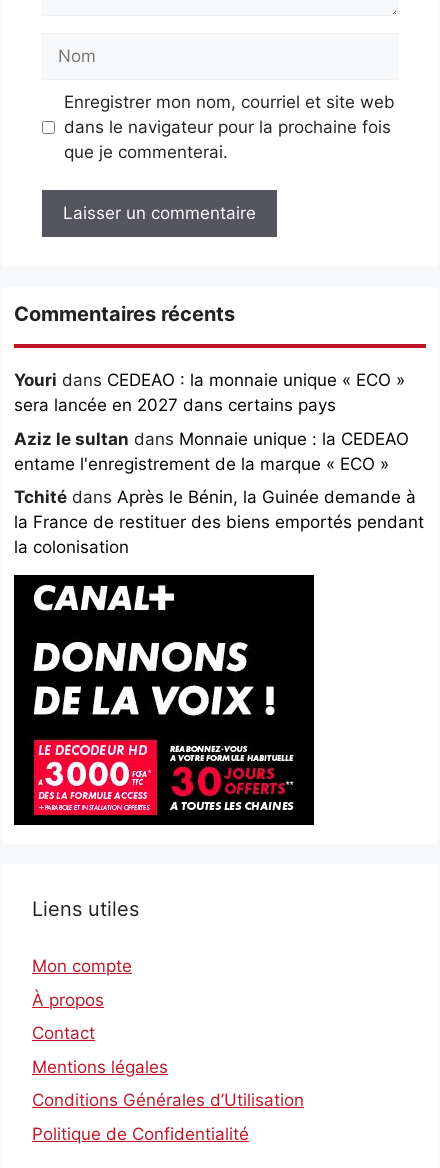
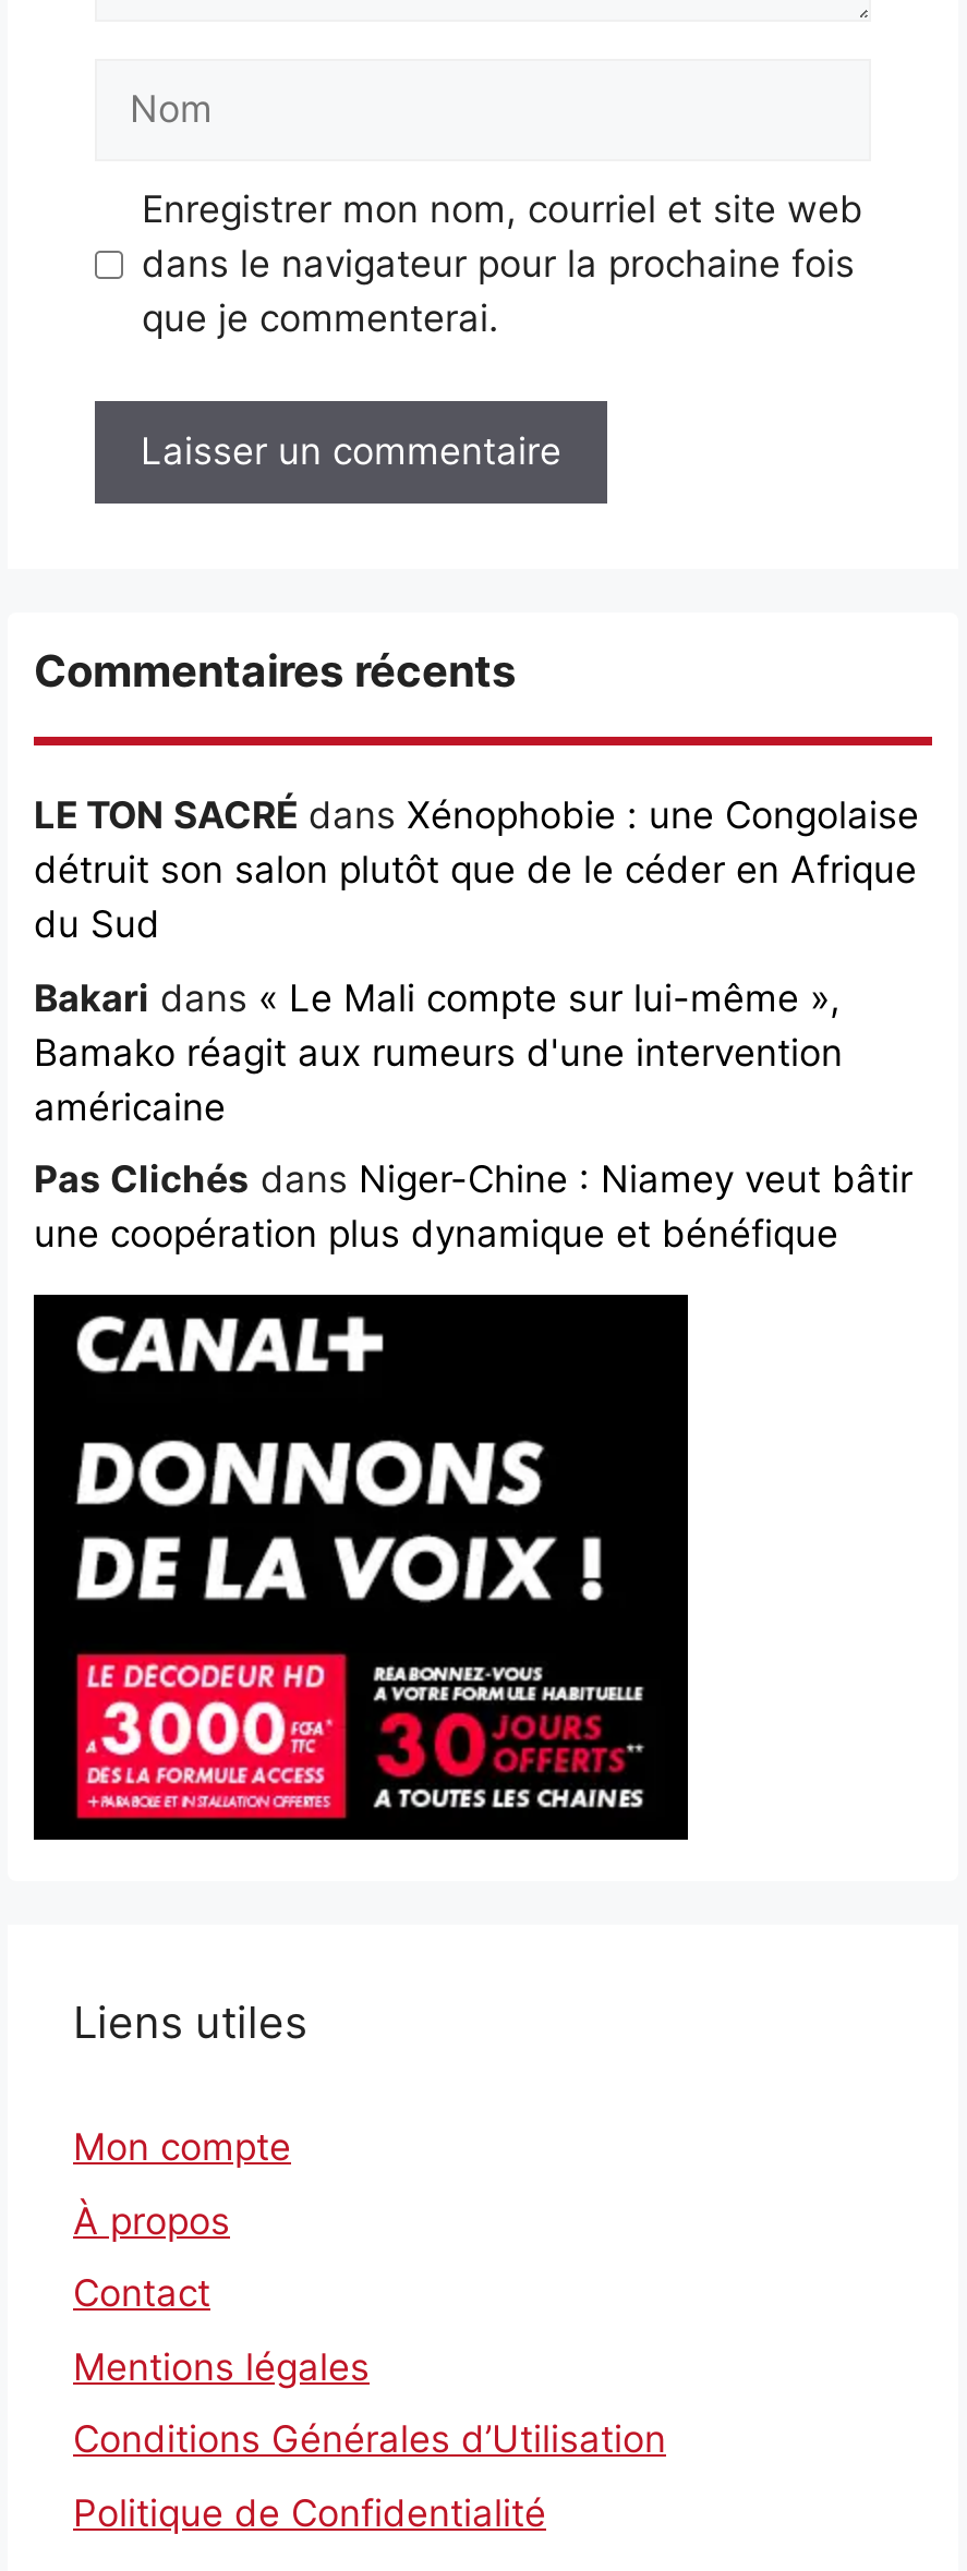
- Youri dans CEDEAO : la monnaie unique « ECO »
- sera lancée en 2027 dans certains pays
+ LE TON SACRÉ dans Xénophobie : une Congolaise
+ détruit son salon plutôt que de le céder en Afrique
+ du Sud

- Aziz le sultan dans Monnaie unique : la CEDEAO
- entame l'enregistrement de la marque « ECO »
+ Bakari dans « Le Mali compte sur lui-même »,
+ Bamako réagit aux rumeurs d'une intervention
+ américaine

- Tchité dans Après le Bénin, la Guinée demande à
- la France de restituer des biens emportés pendant
- la colonisation
+ Pas Clichés dans Niger-Chine : Niamey veut bâtir
+ une coopération plus dynamique et bénéfique
